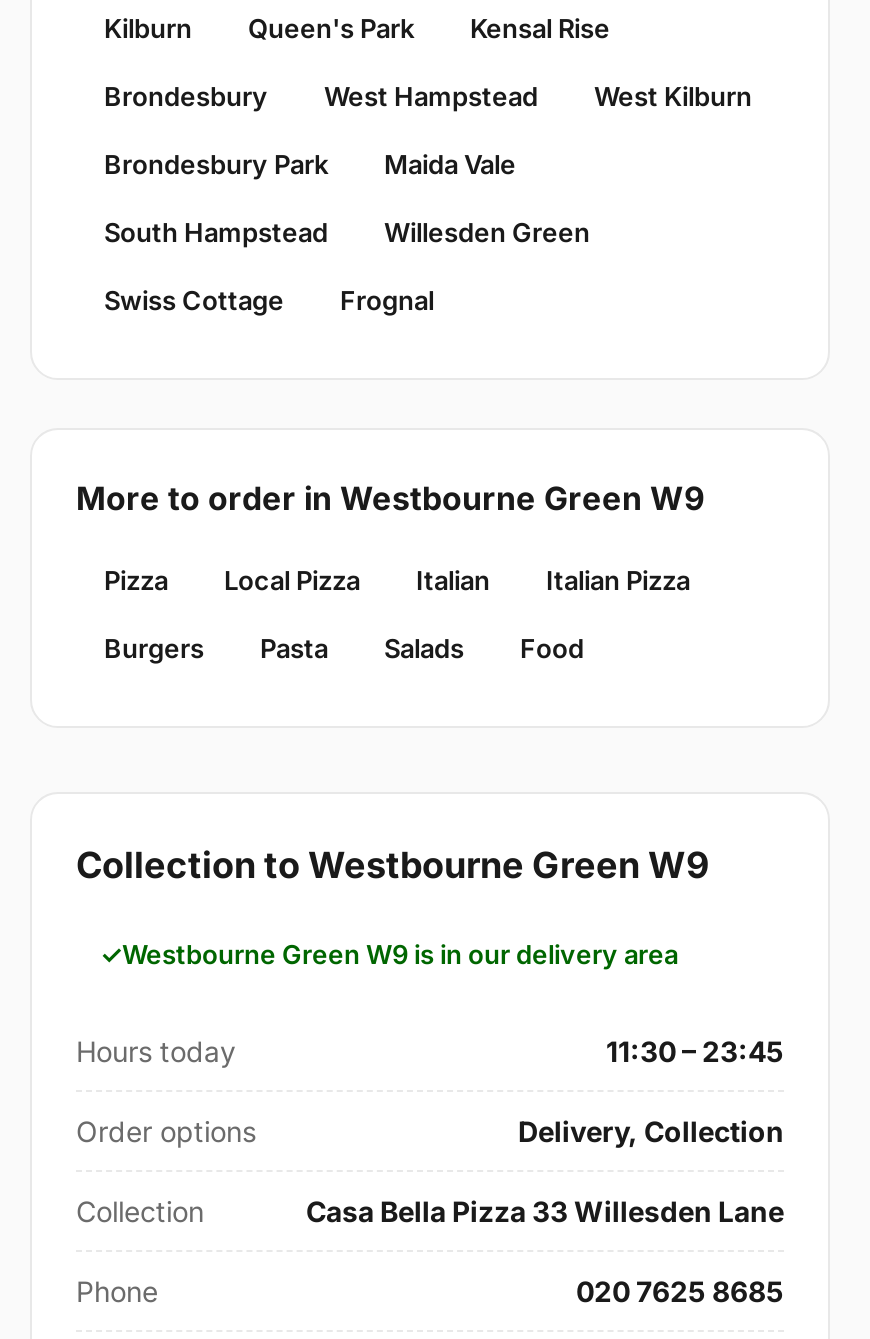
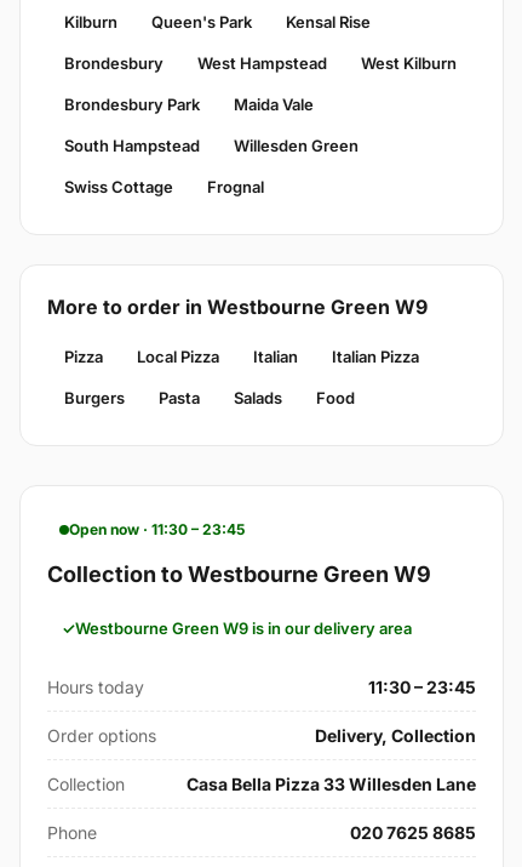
+ Open now · 11:30 – 23:45
